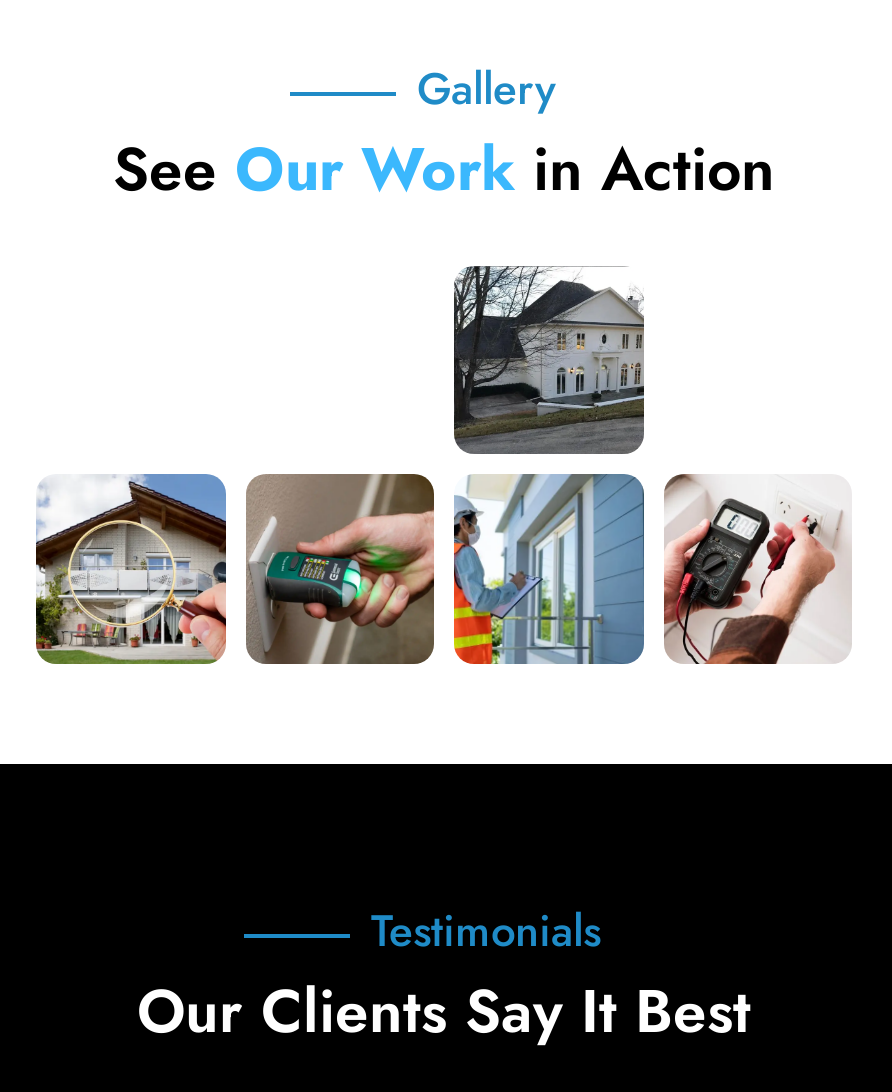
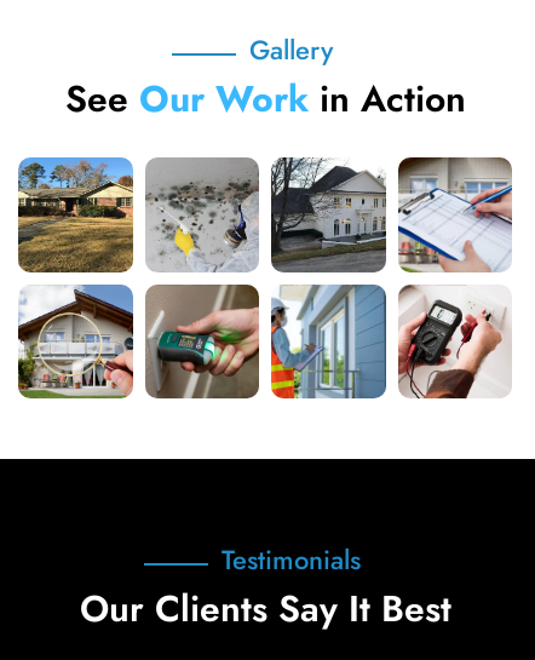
+ [image]

+ [image]

+ [image]
